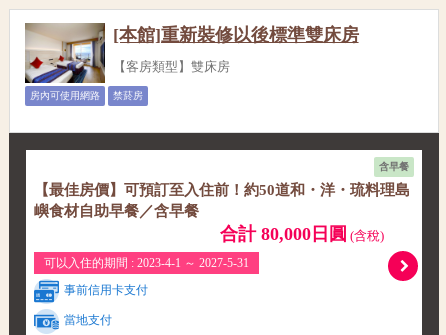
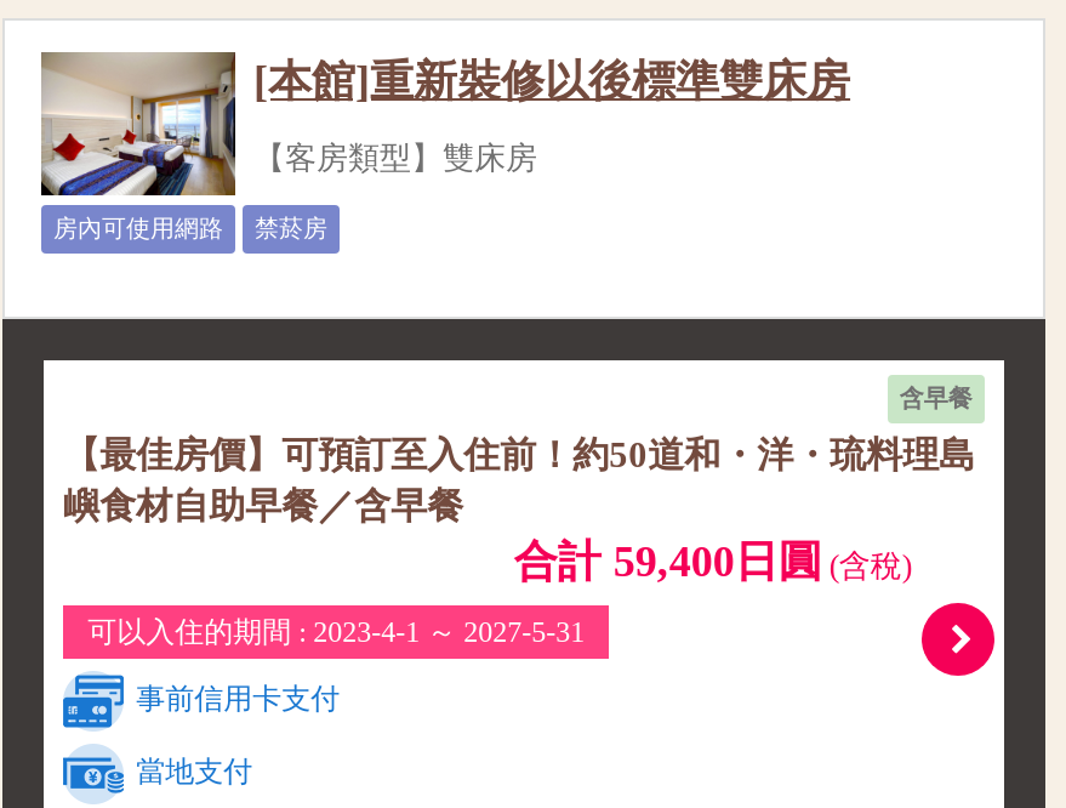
- 合計 80,000日圓(含稅)
+ 合計 59,400日圓(含稅)
